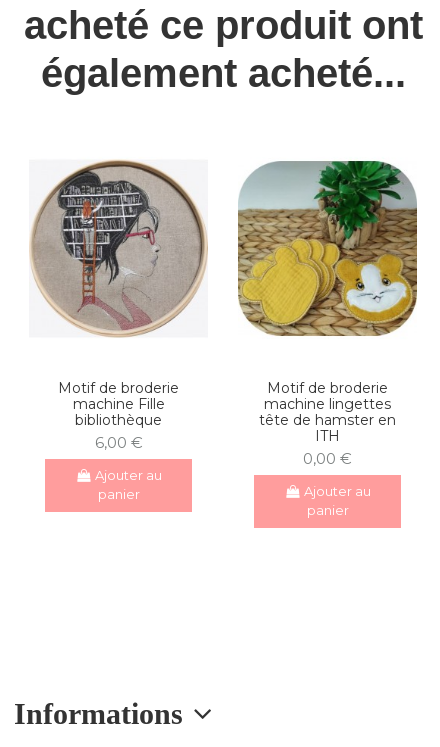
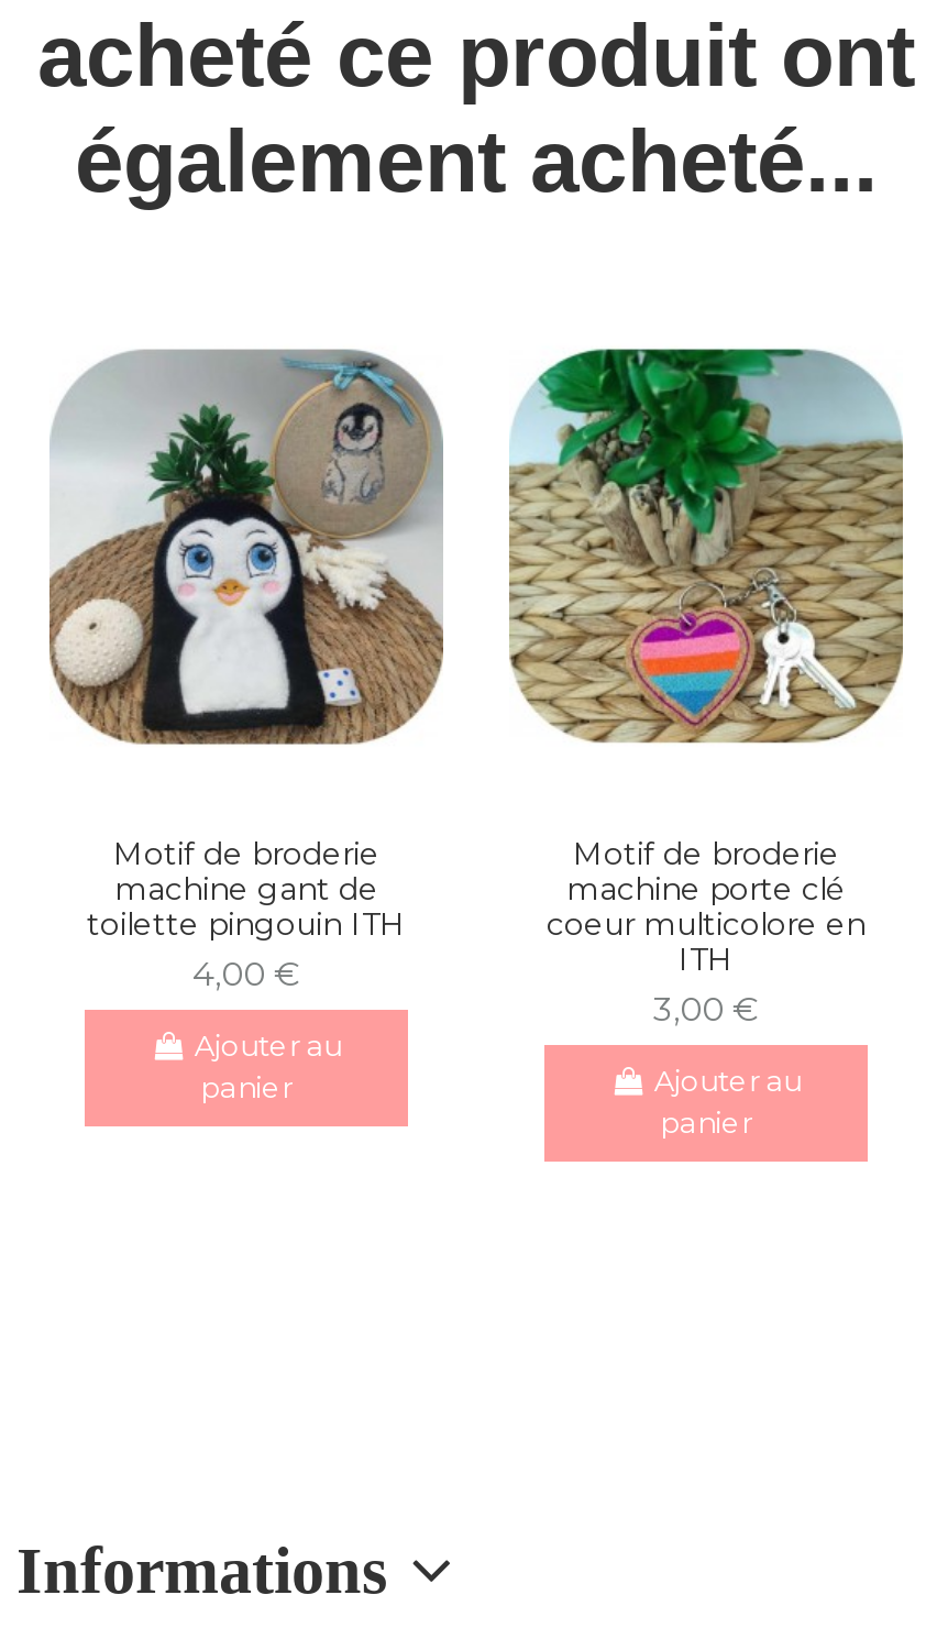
- [image]
+ [image]

- [image]
+ [image]

- machine Fille
- bibliothèque
- 6,00 €
+ machine gant de
+ toilette pingouin ITH
+ 4,00 €

- machine lingettes
- tête de hamster en
+ machine porte clé
+ coeur multicolore en

- 0,00 €
+ 3,00 €
